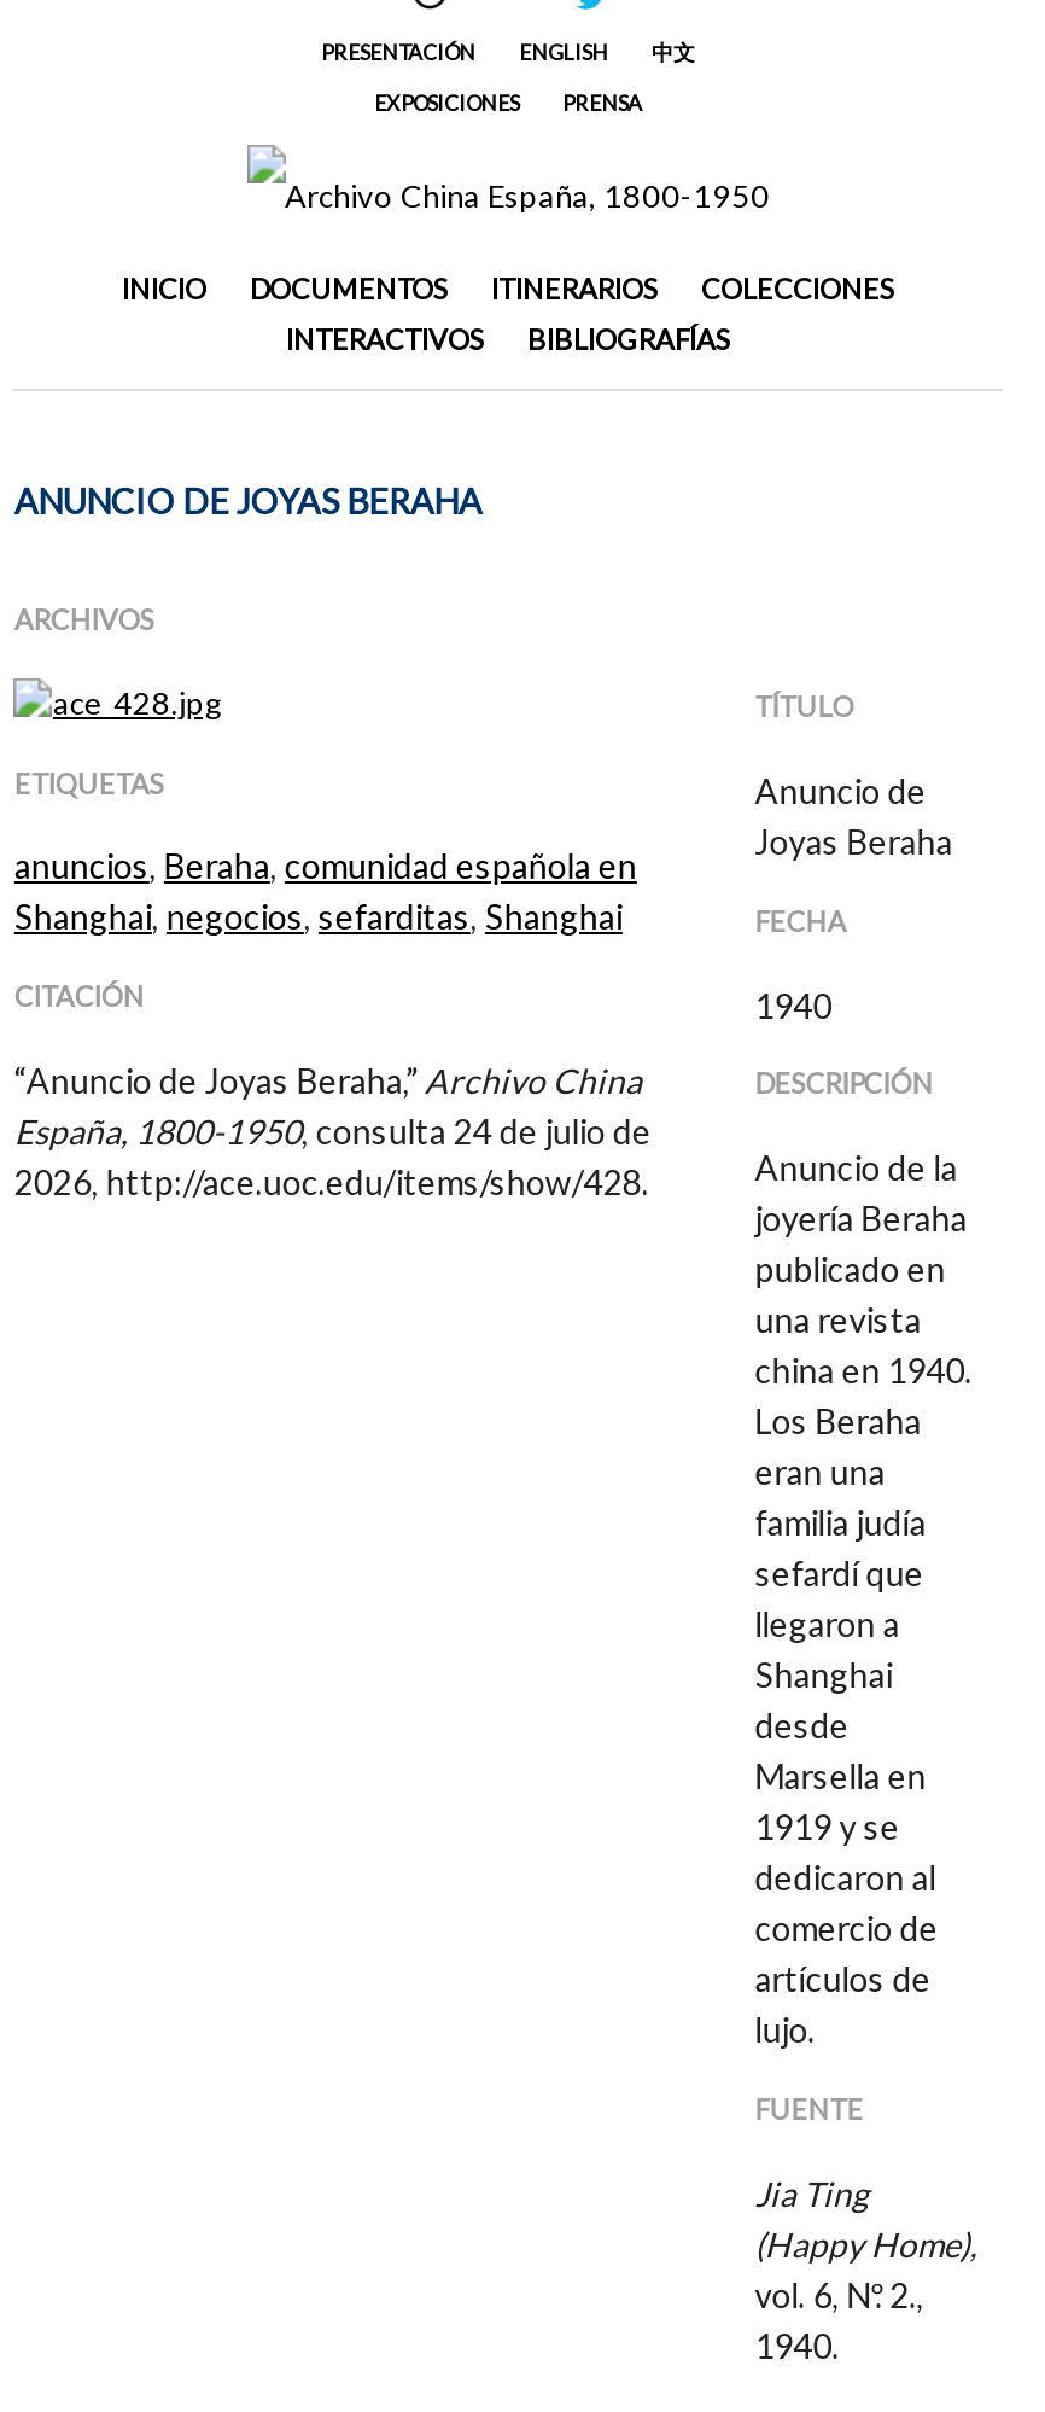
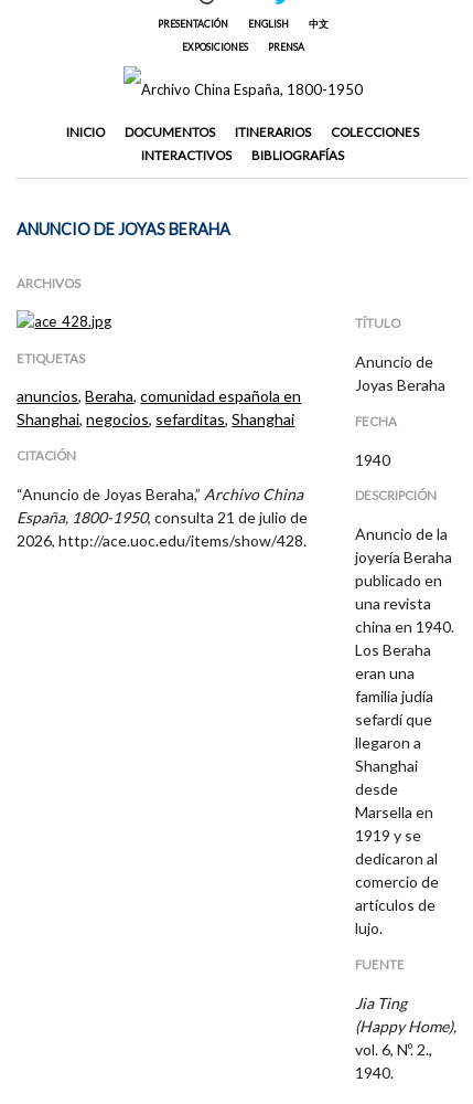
- España, 1800-1950, consulta 24 de julio de
+ España, 1800-1950, consulta 21 de julio de
